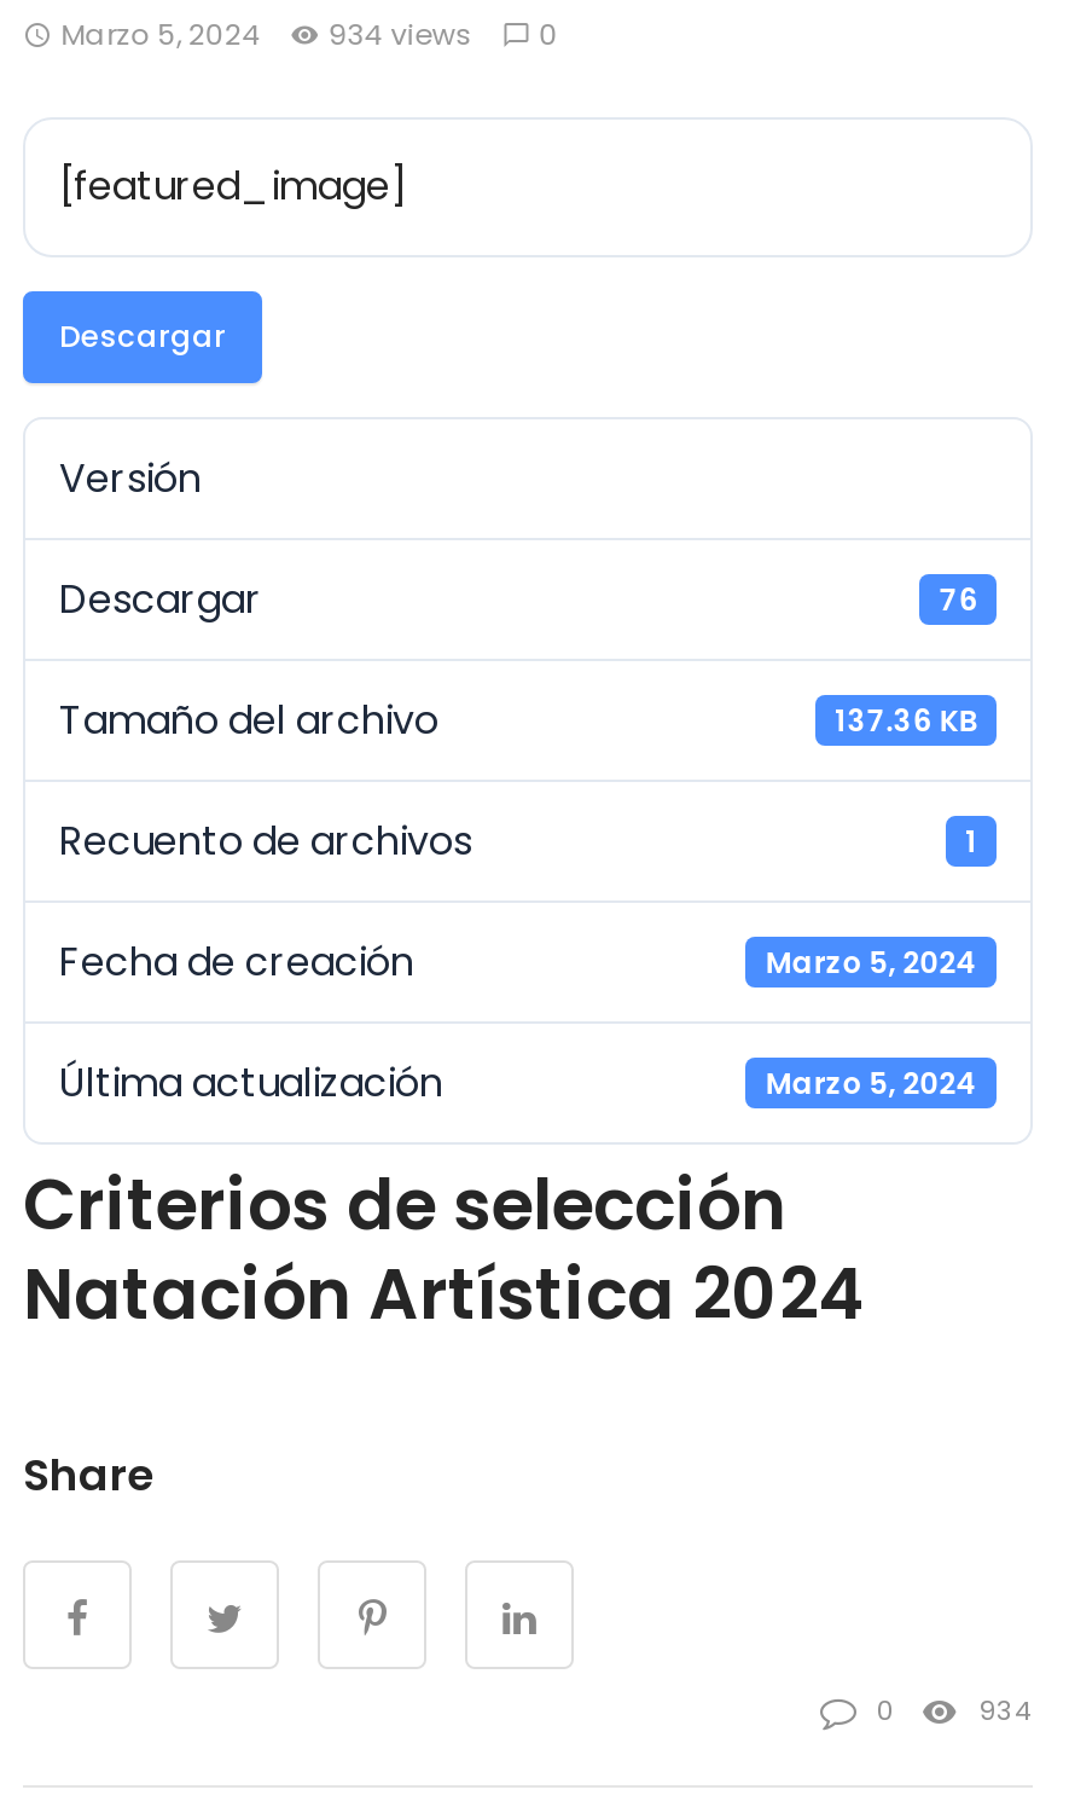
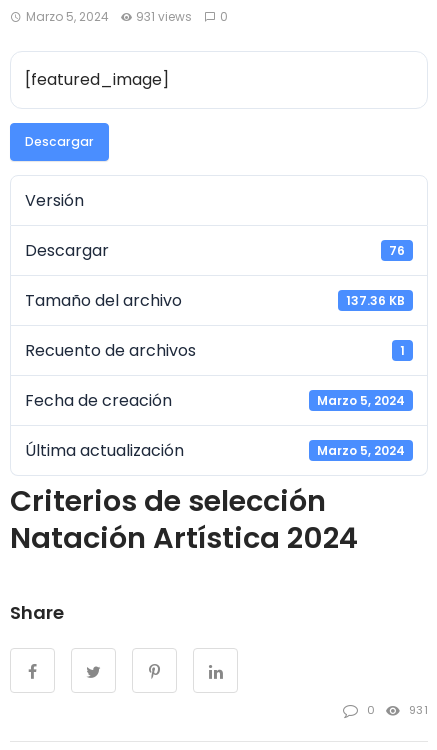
- Marzo 5, 2024 934 views 0
+ Marzo 5, 2024 931 views 0

- 934
+ 931
